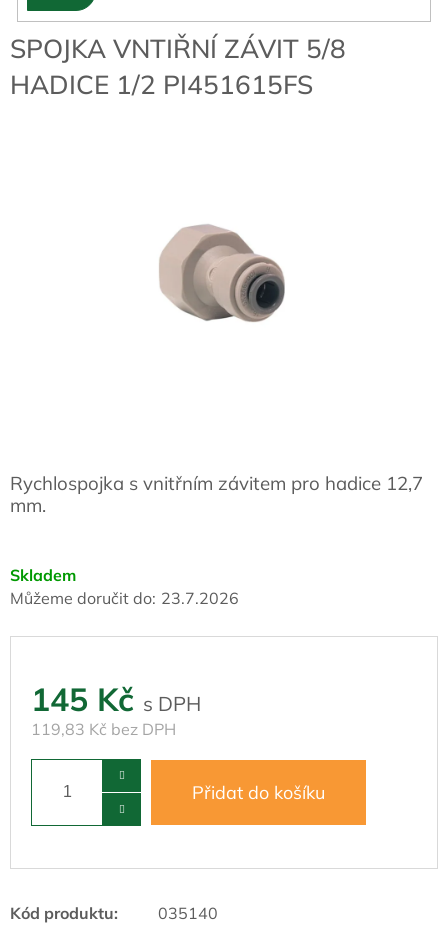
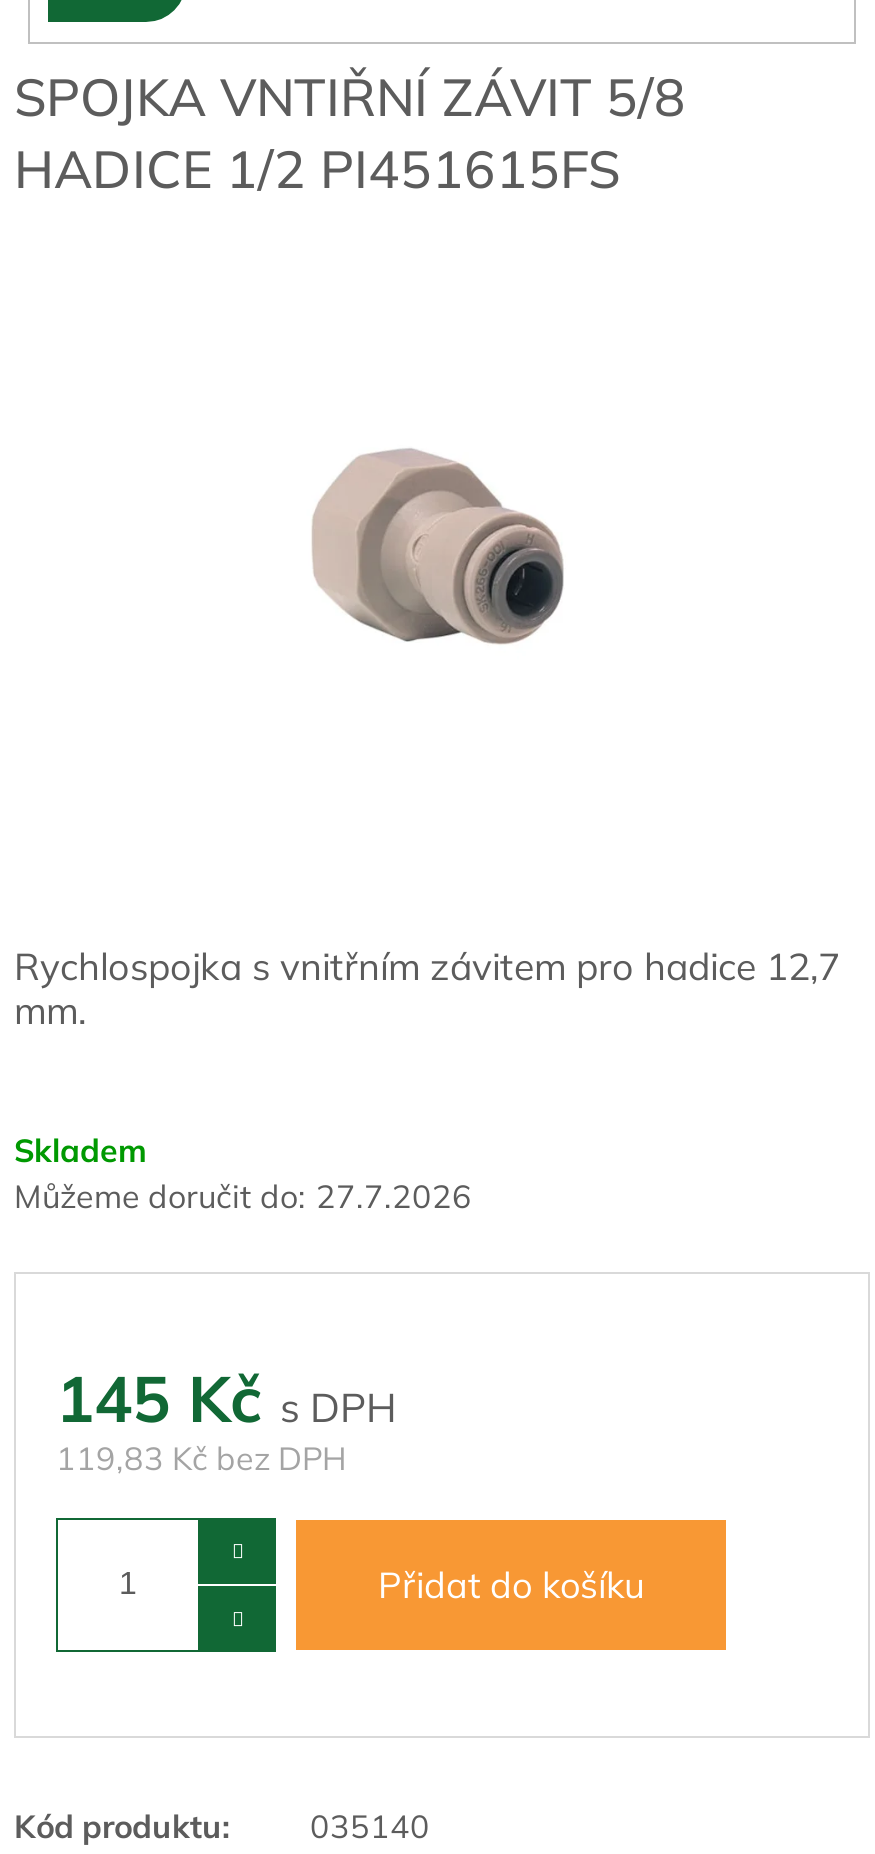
- Můžeme doručit do: 23.7.2026
+ Můžeme doručit do: 27.7.2026
